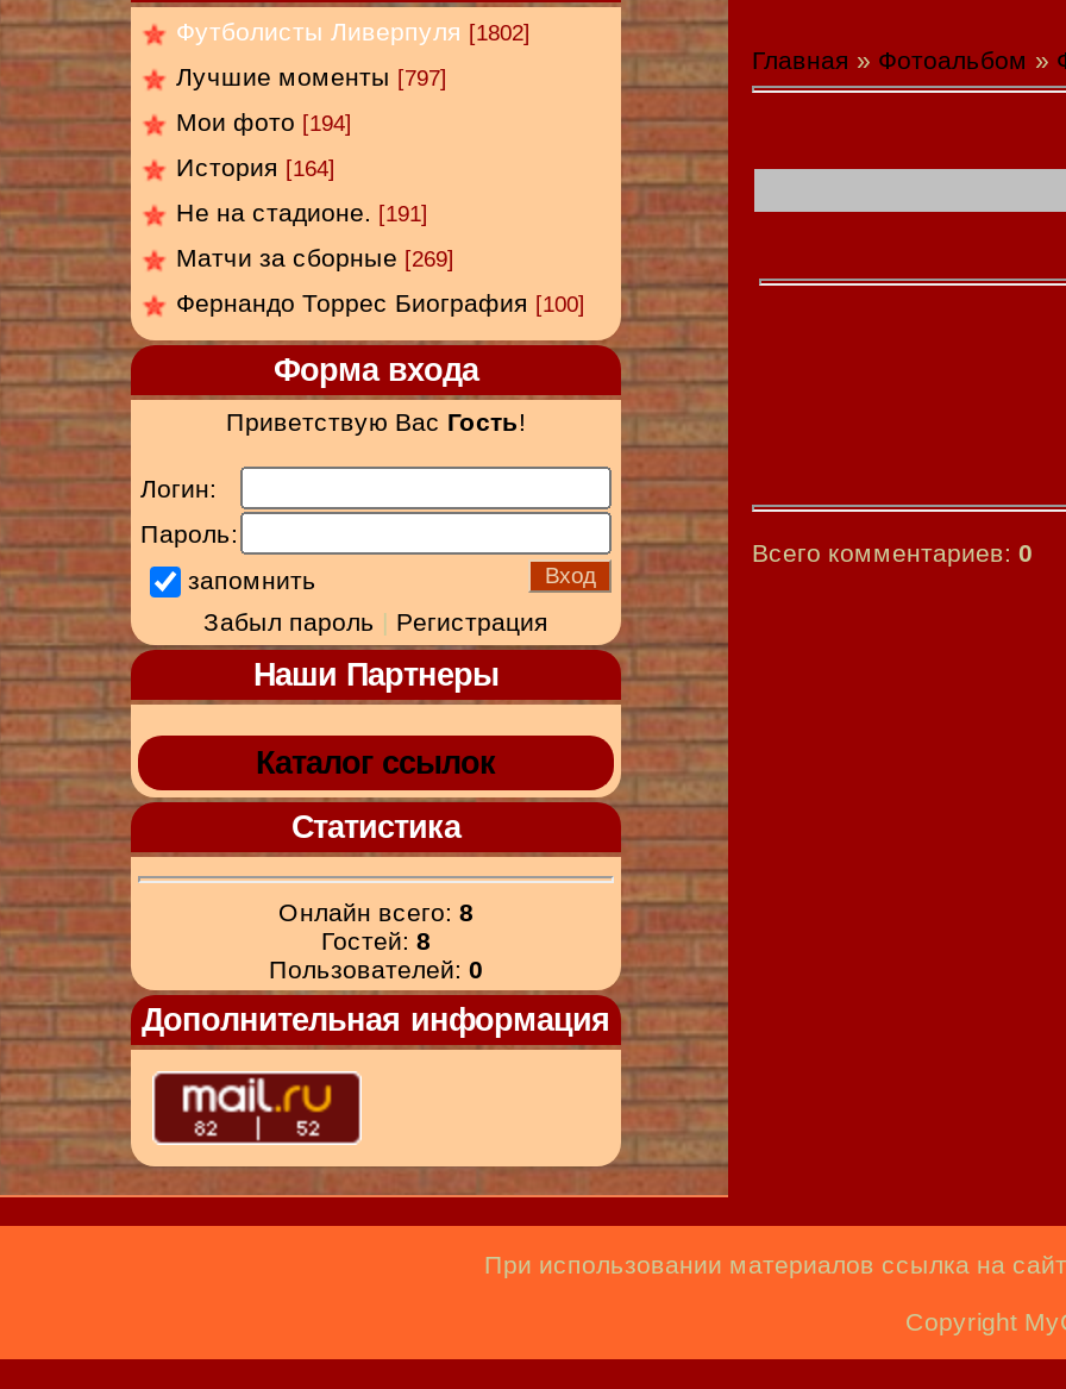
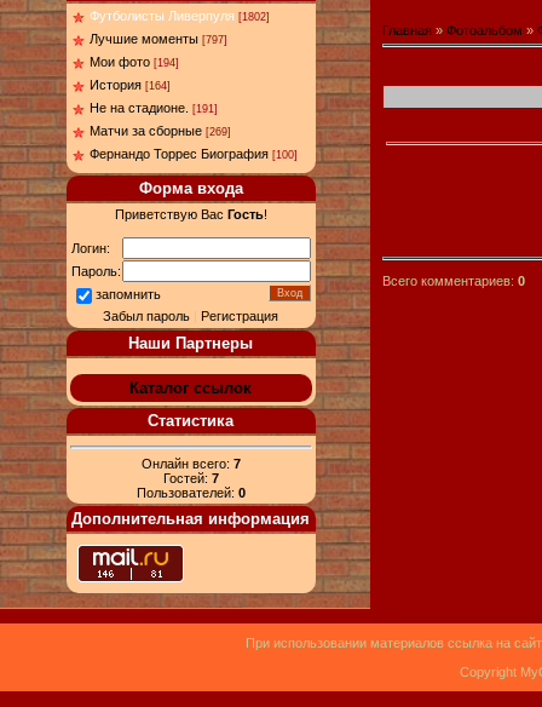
- Онлайн всего: 8
+ Онлайн всего: 7

- Гостей: 8
+ Гостей: 7
